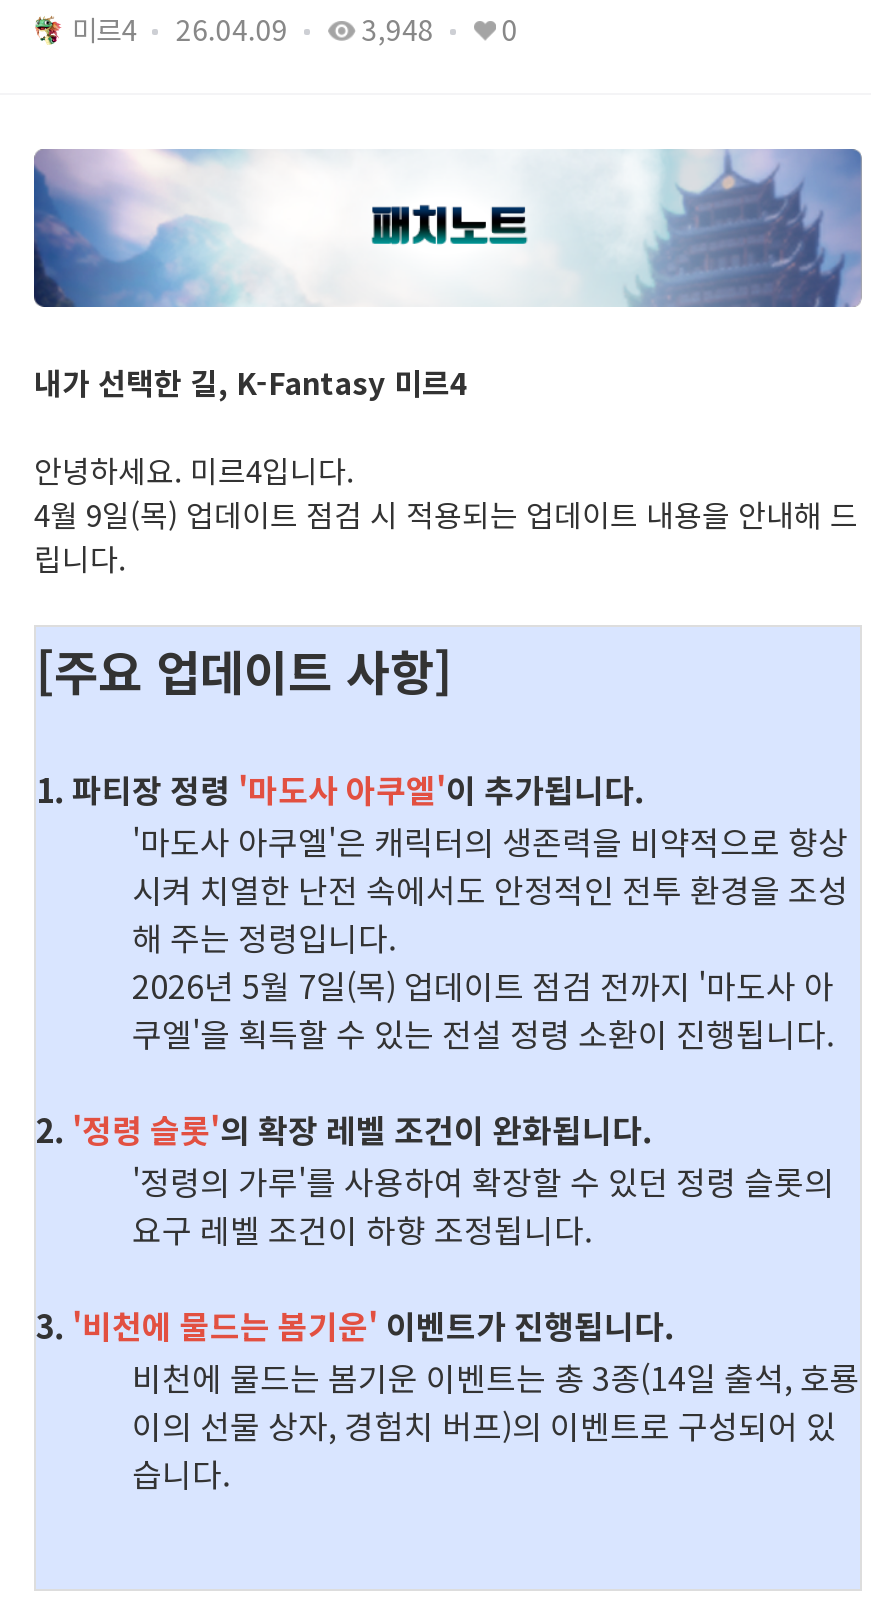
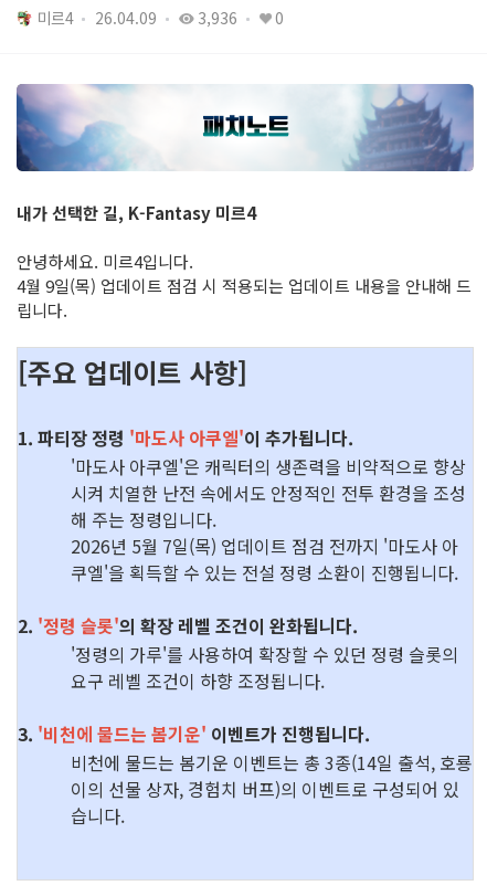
- 3,948
+ 3,936
